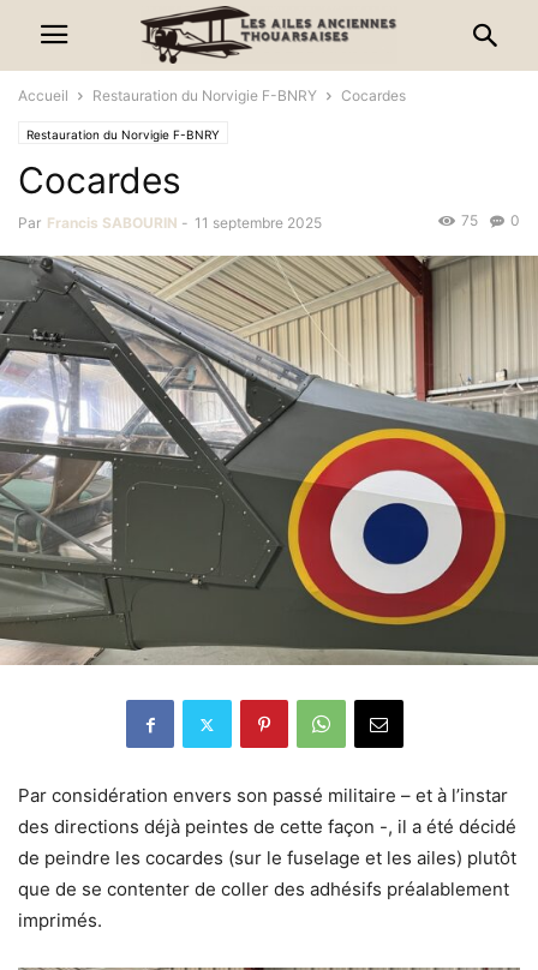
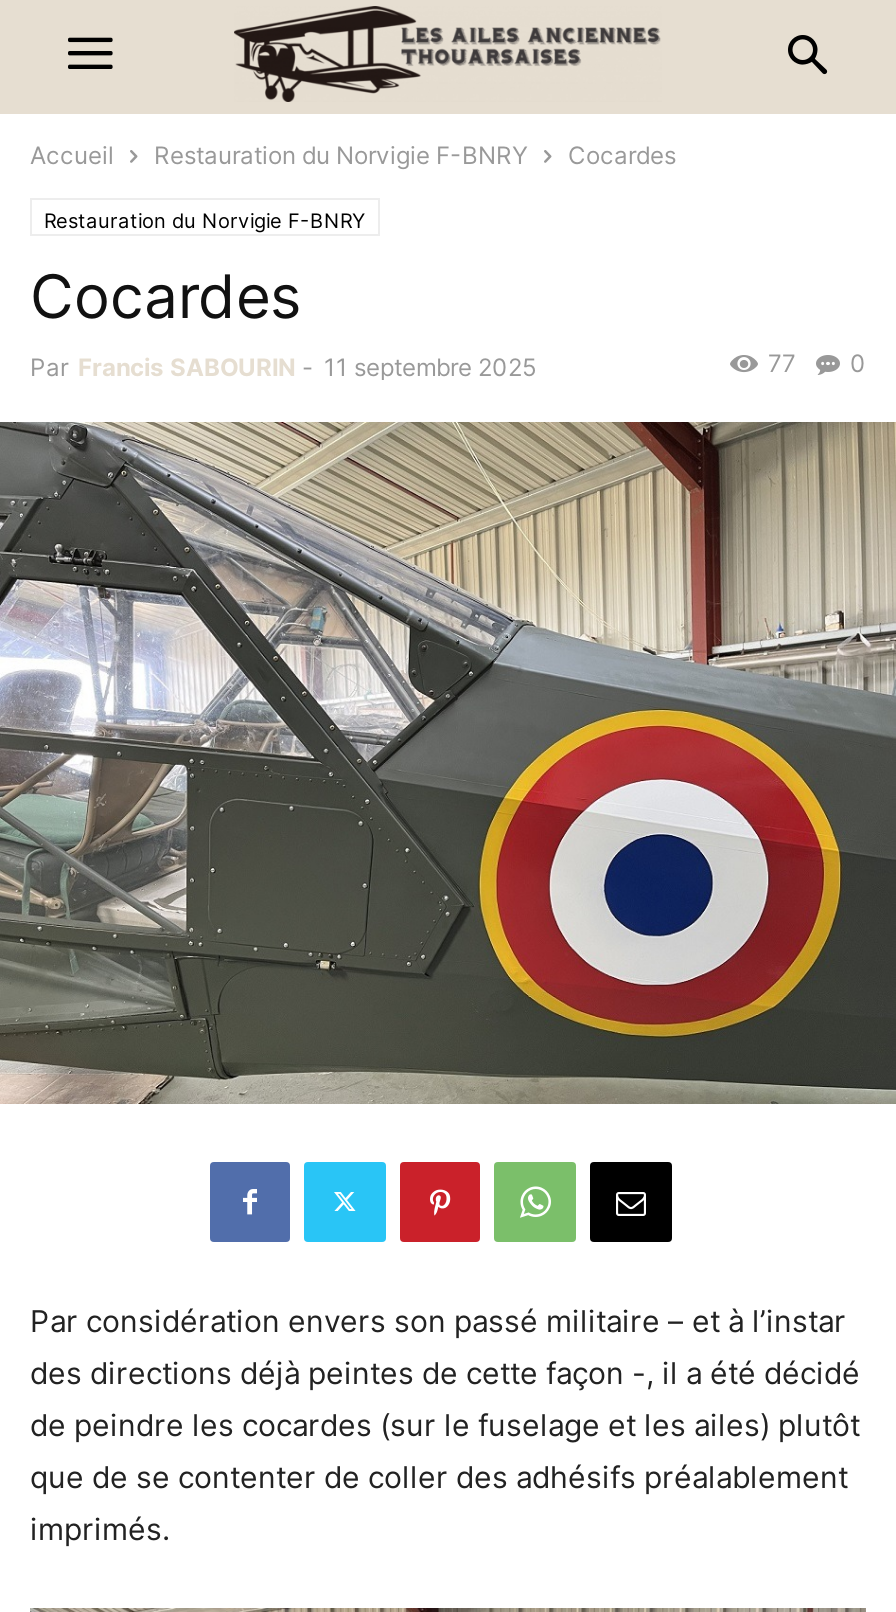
- 75 0
+ 77 0
